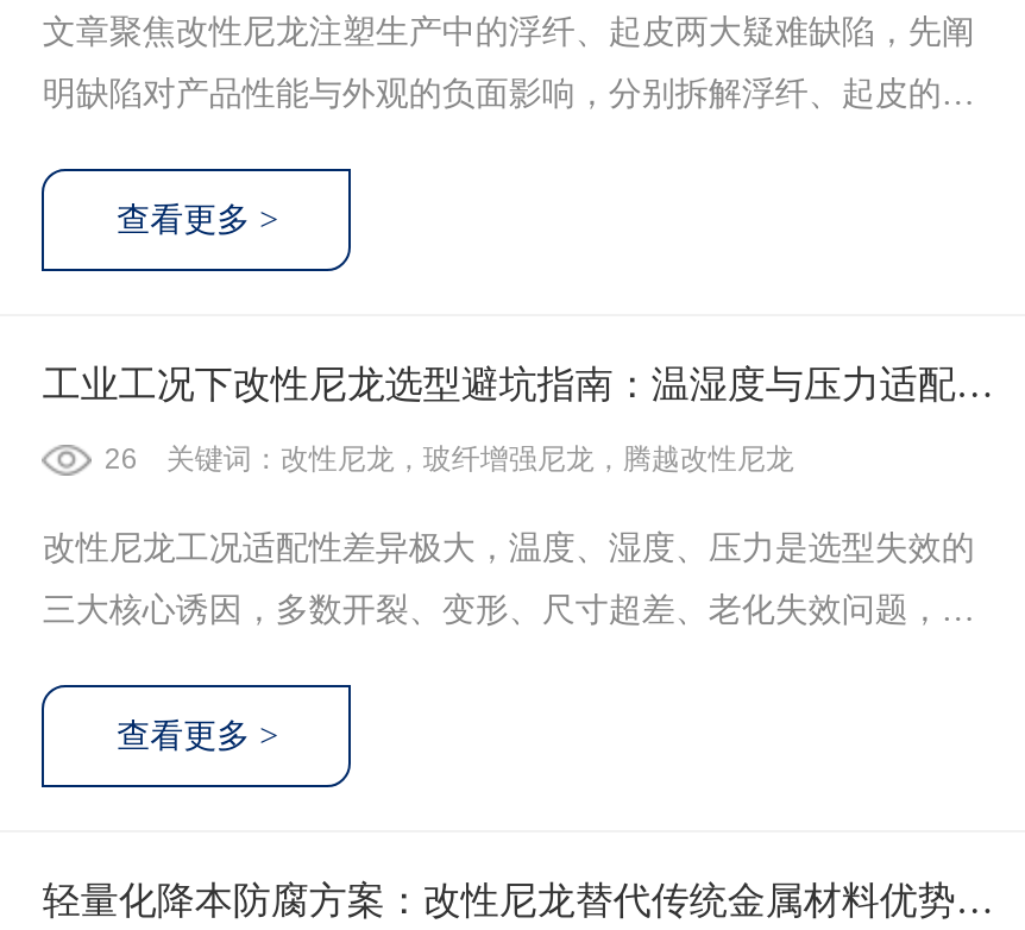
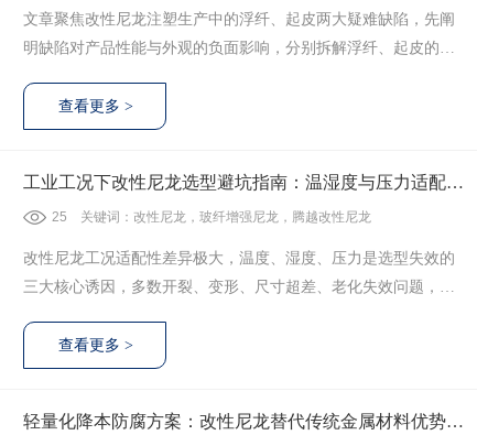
- 26关键词：改性尼龙，玻纤增强尼龙，腾越改性尼龙
+ 25关键词：改性尼龙，玻纤增强尼龙，腾越改性尼龙
